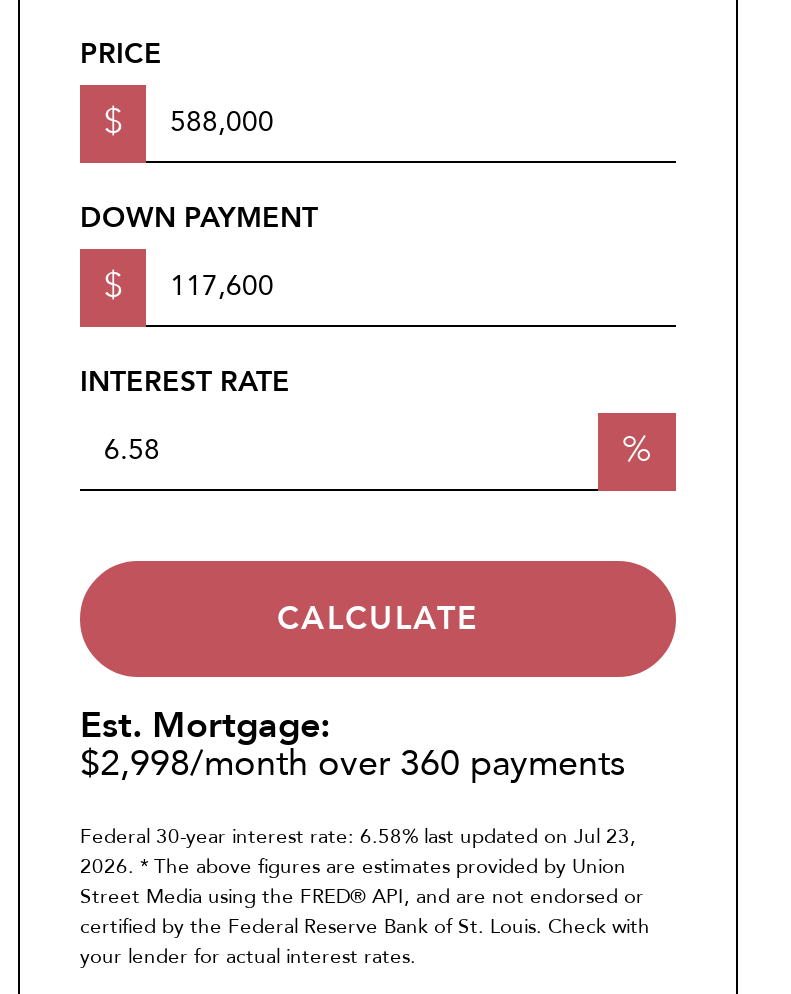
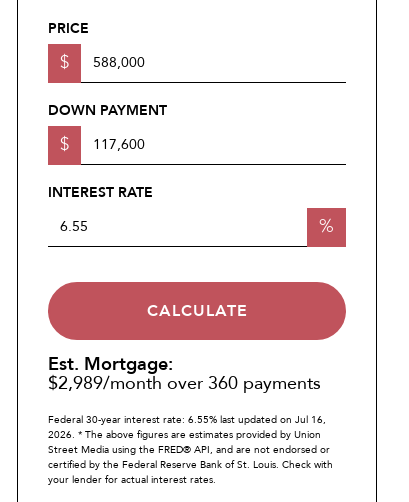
- $2,998/month over 360 payments
+ $2,989/month over 360 payments

- Federal 30-year interest rate: 6.58% last updated on Jul 23,
+ Federal 30-year interest rate: 6.55% last updated on Jul 16,
